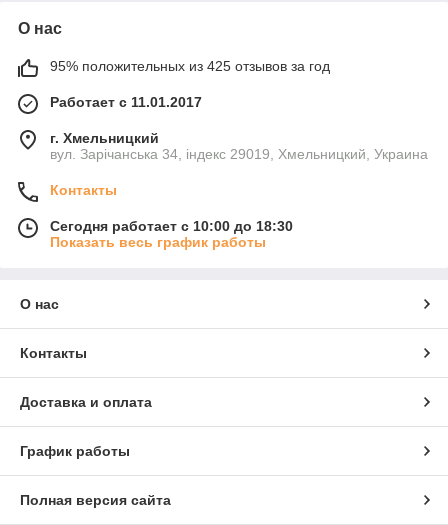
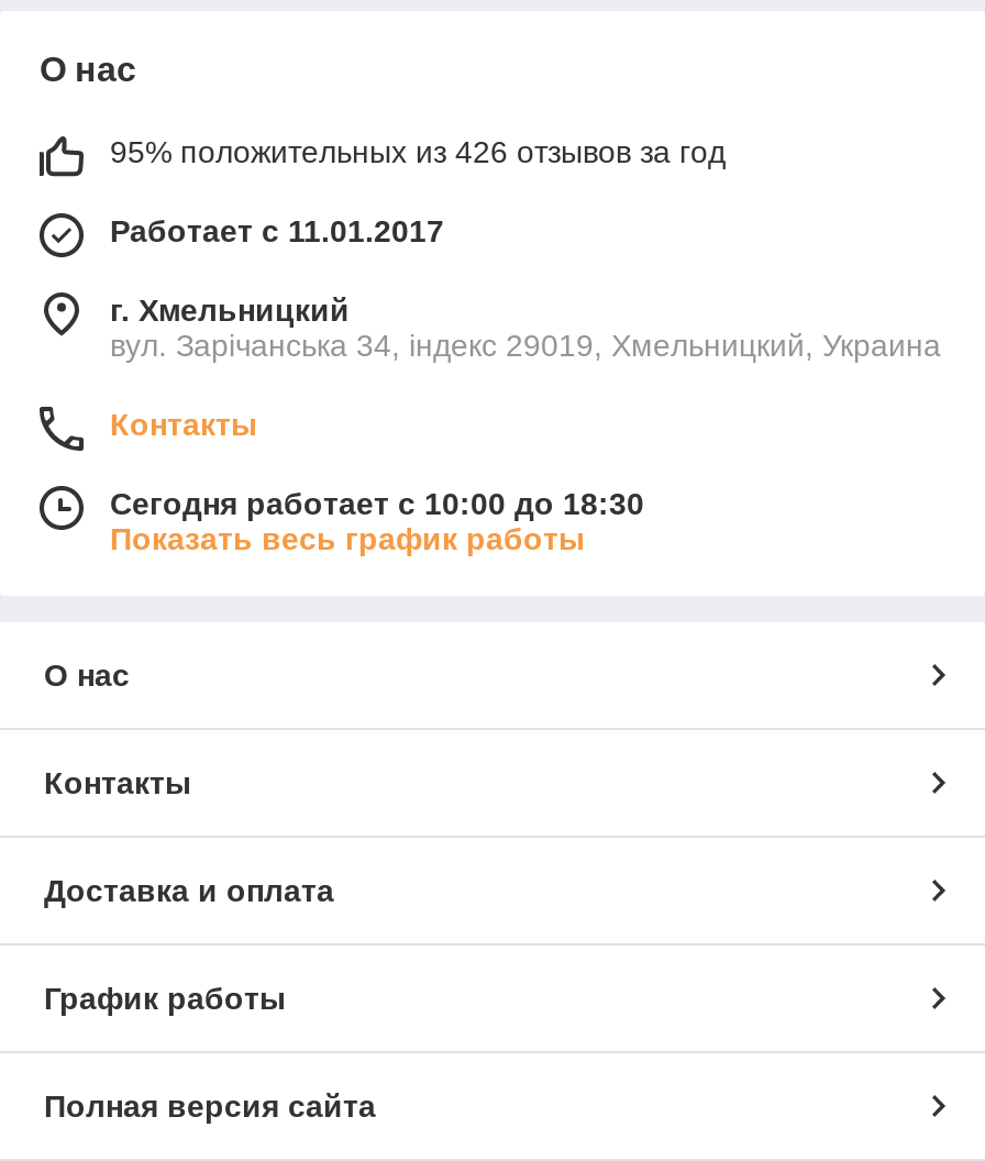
- 95% положительных из 425 отзывов за год
+ 95% положительных из 426 отзывов за год
